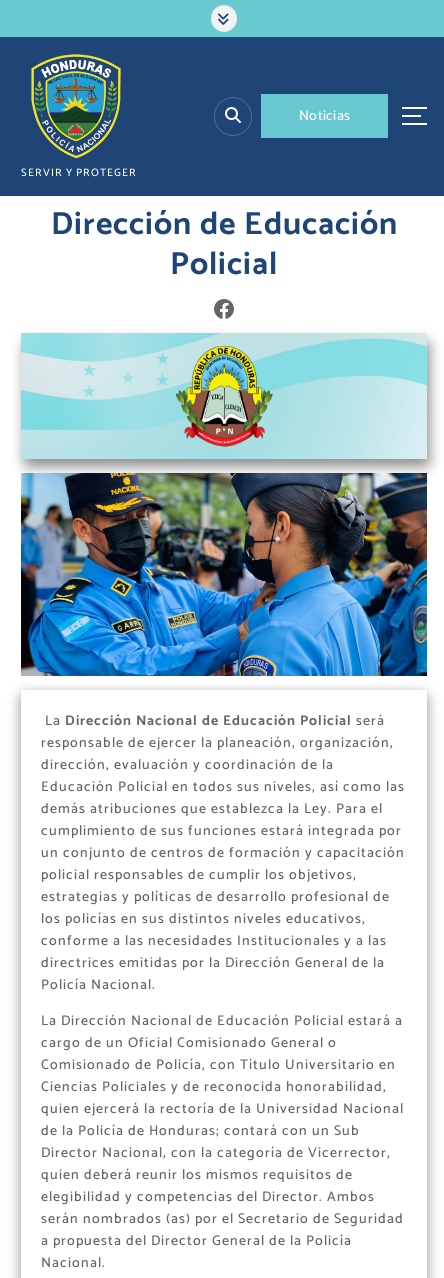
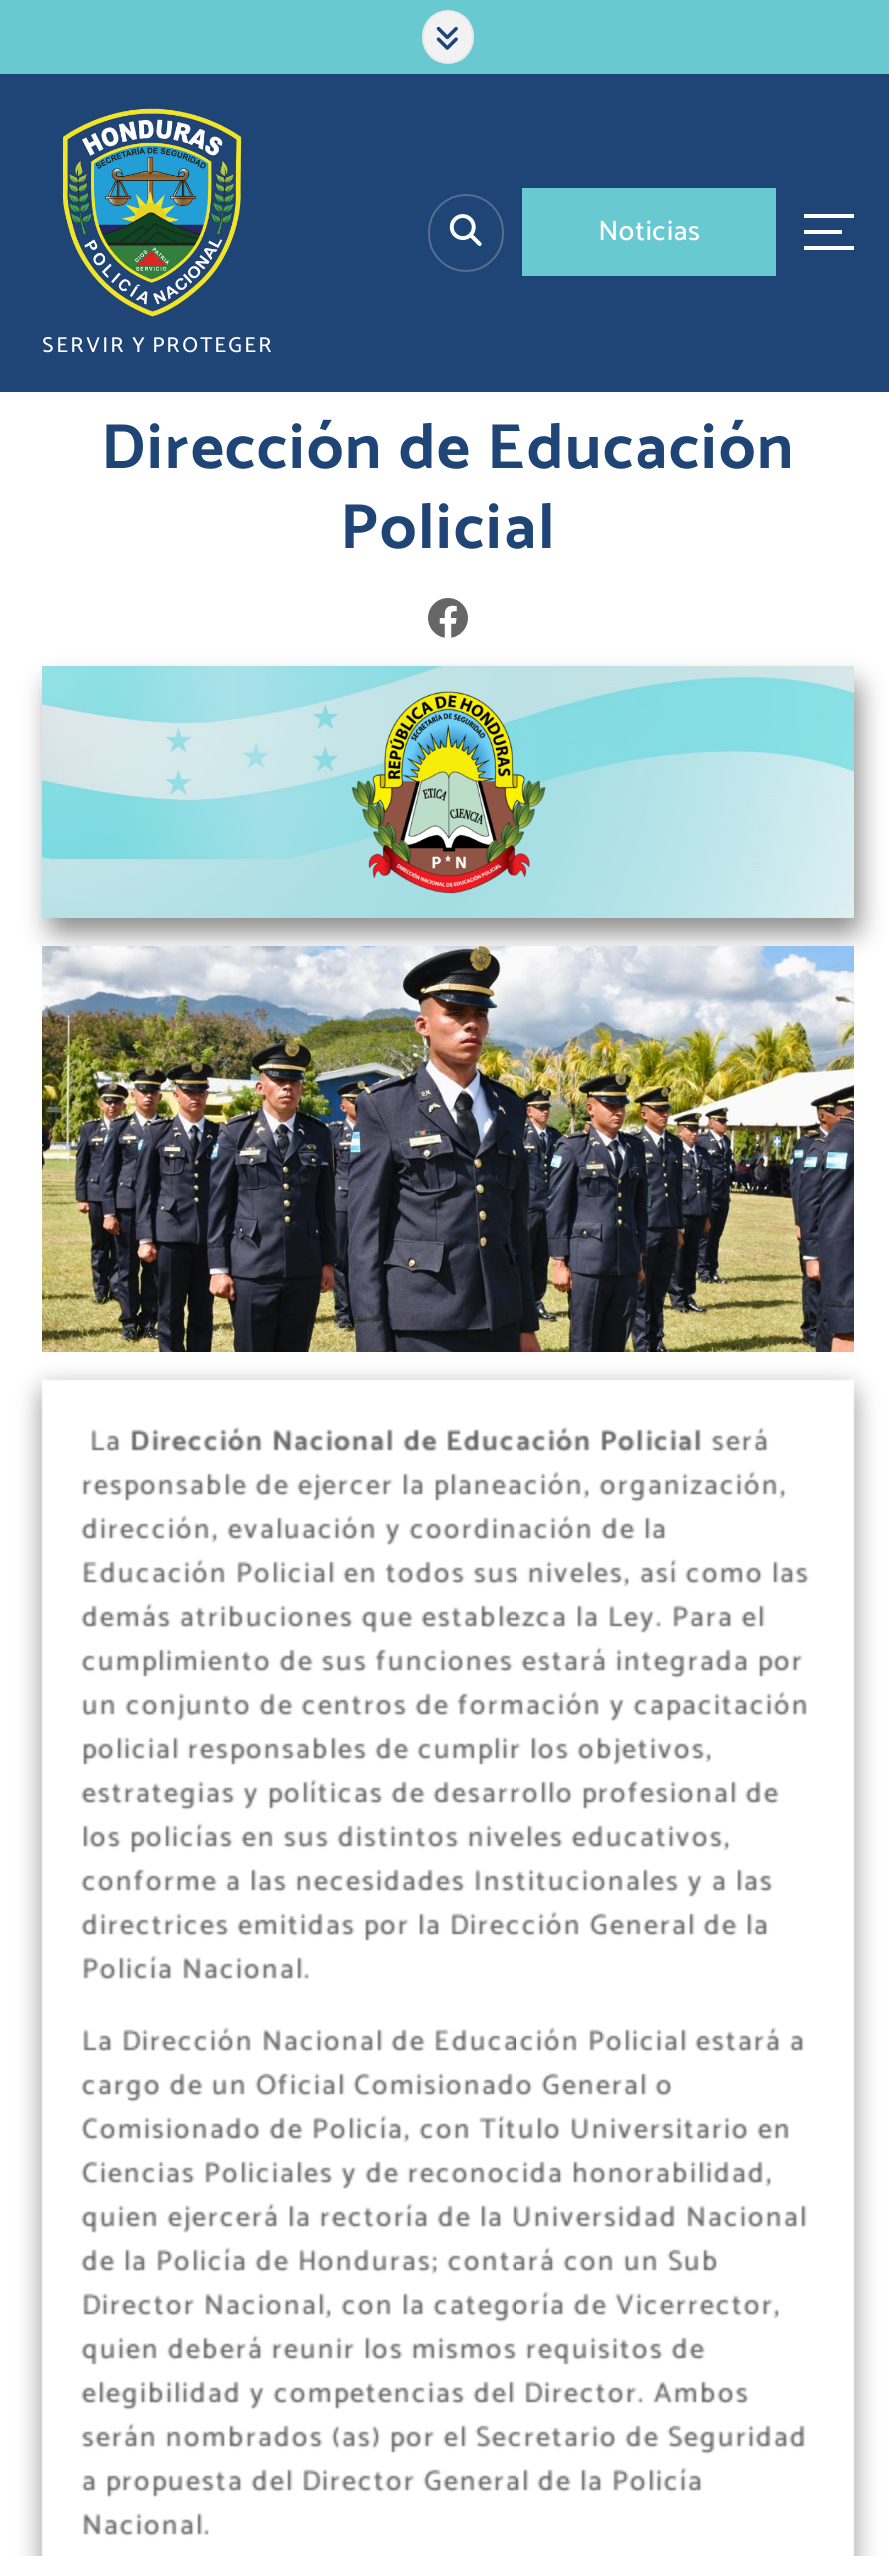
- [image]
+ [image]
